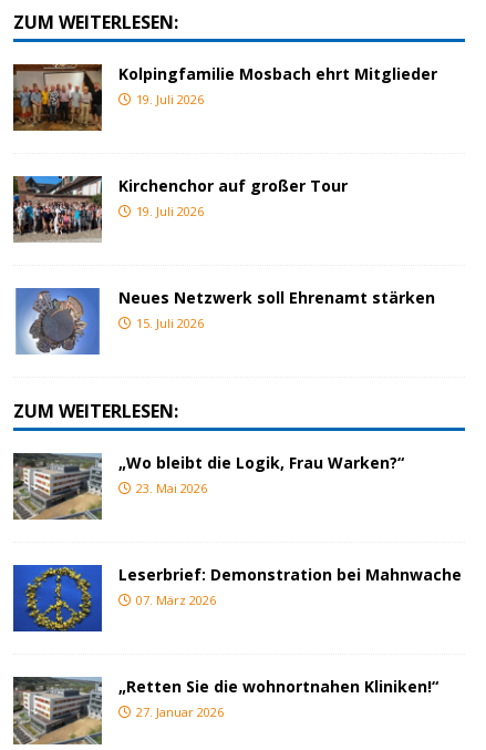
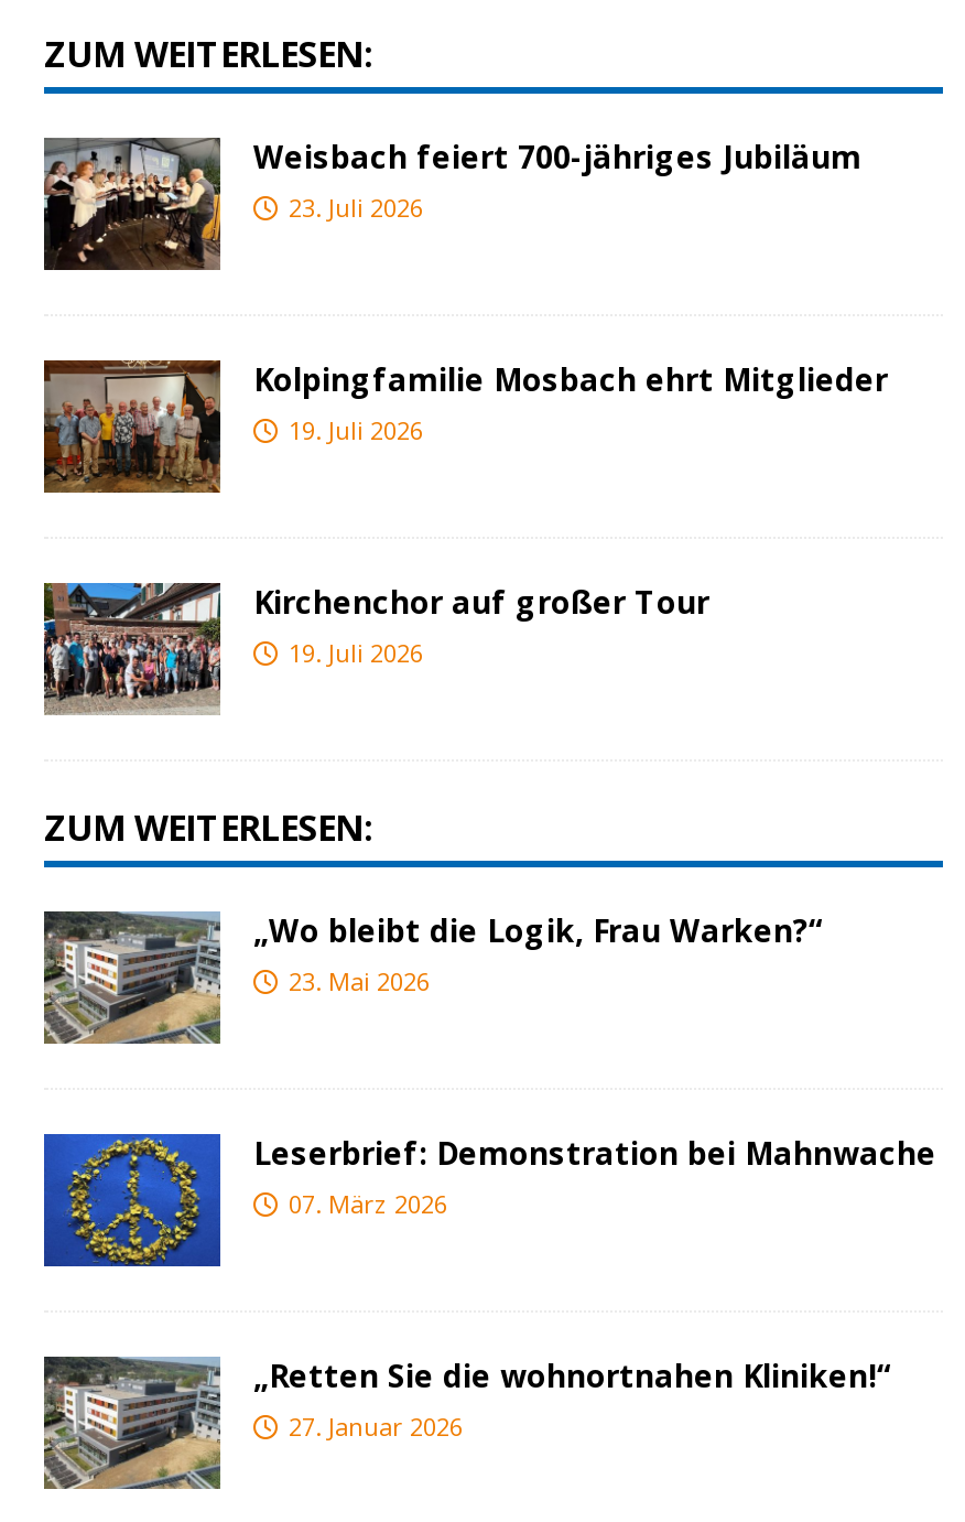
+ [image]
+ Weisbach feiert 700-jähriges Jubiläum
+ 23. Juli 2026

moved down: [image] | Kolpingfamilie Mosbach ehrt Mitglieder | 19. Juli 2026 | Kirchenchor auf großer Tour | 19. Juli 2026

- [image]
- Neues Netzwerk soll Ehrenamt stärken
- 15. Juli 2026
